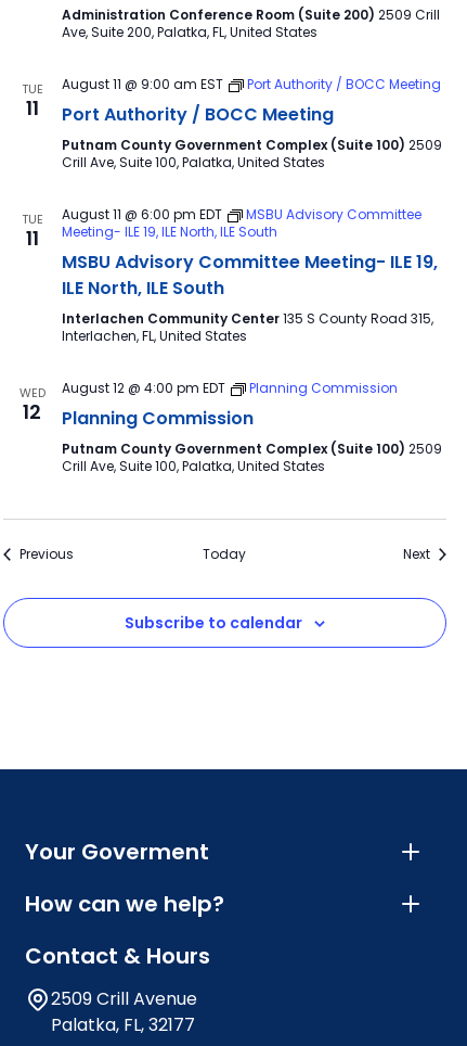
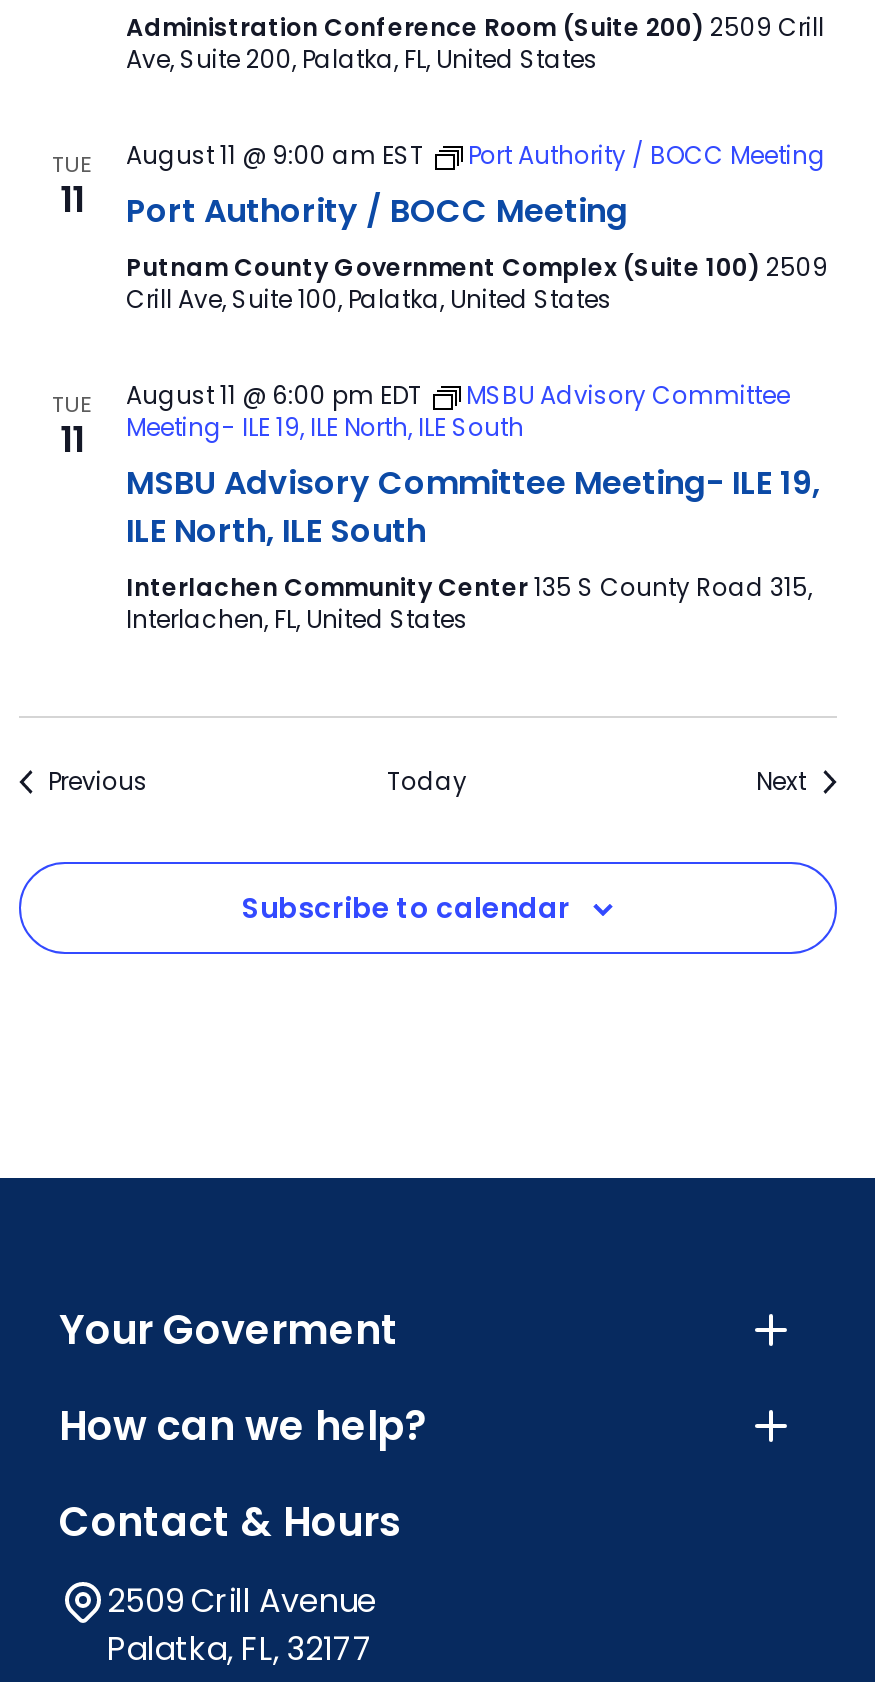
- WED
- 12

- August 12 @ 4:00 pm EDT
- Planning Commission
- Planning Commission
- Putnam County Government Complex (Suite 100) 2509
- Crill Ave, Suite 100, Palatka, United States
